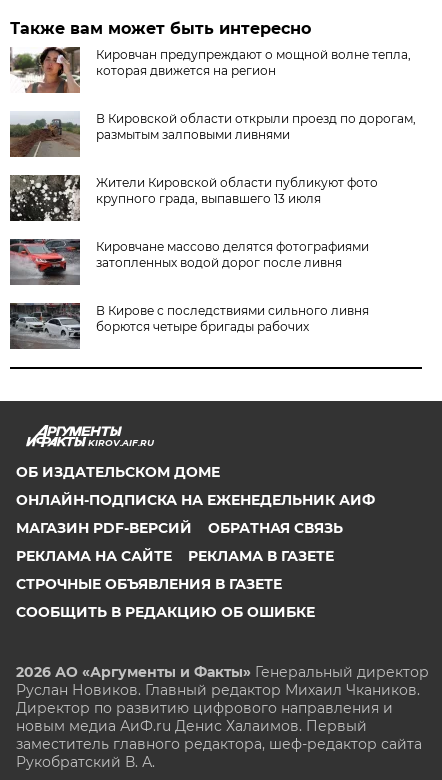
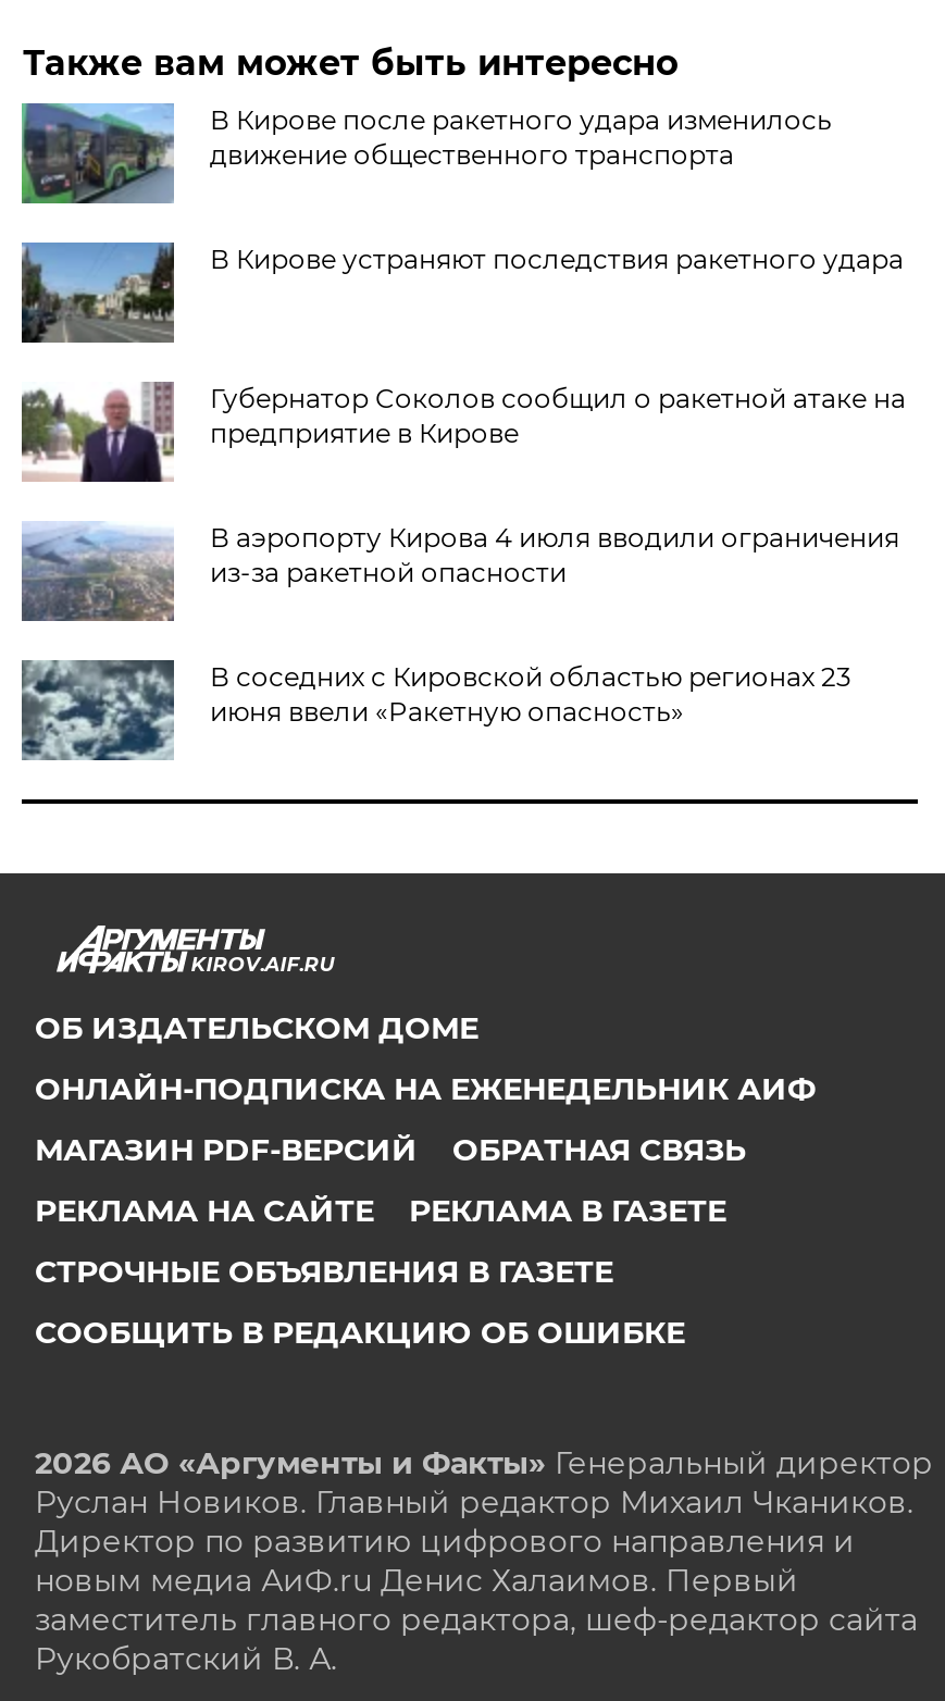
- [image]
- Кировчан предупреждают о мощной волне тепла,
- которая движется на регион
+ [image]
+ В Кирове после ракетного удара изменилось
+ движение общественного транспорта

- [image]
- В Кировской области открыли проезд по дорогам,
- размытым залповыми ливнями
+ [image]
+ В Кирове устраняют последствия ракетного удара

- [image]
- Жители Кировской области публикуют фото
- крупного града, выпавшего 13 июля
+ [image]
+ Губернатор Соколов сообщил о ракетной атаке на
+ предприятие в Кирове

- [image]
- Кировчане массово делятся фотографиями
- затопленных водой дорог после ливня
+ [image]
+ В аэропорту Кирова 4 июля вводили ограничения
+ из-за ракетной опасности

- [image]
- В Кирове с последствиями сильного ливня
- борются четыре бригады рабочих
+ [image]
+ В соседних с Кировской областью регионах 23
+ июня ввели «Ракетную опасность»
